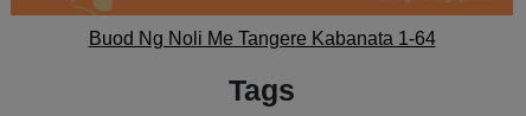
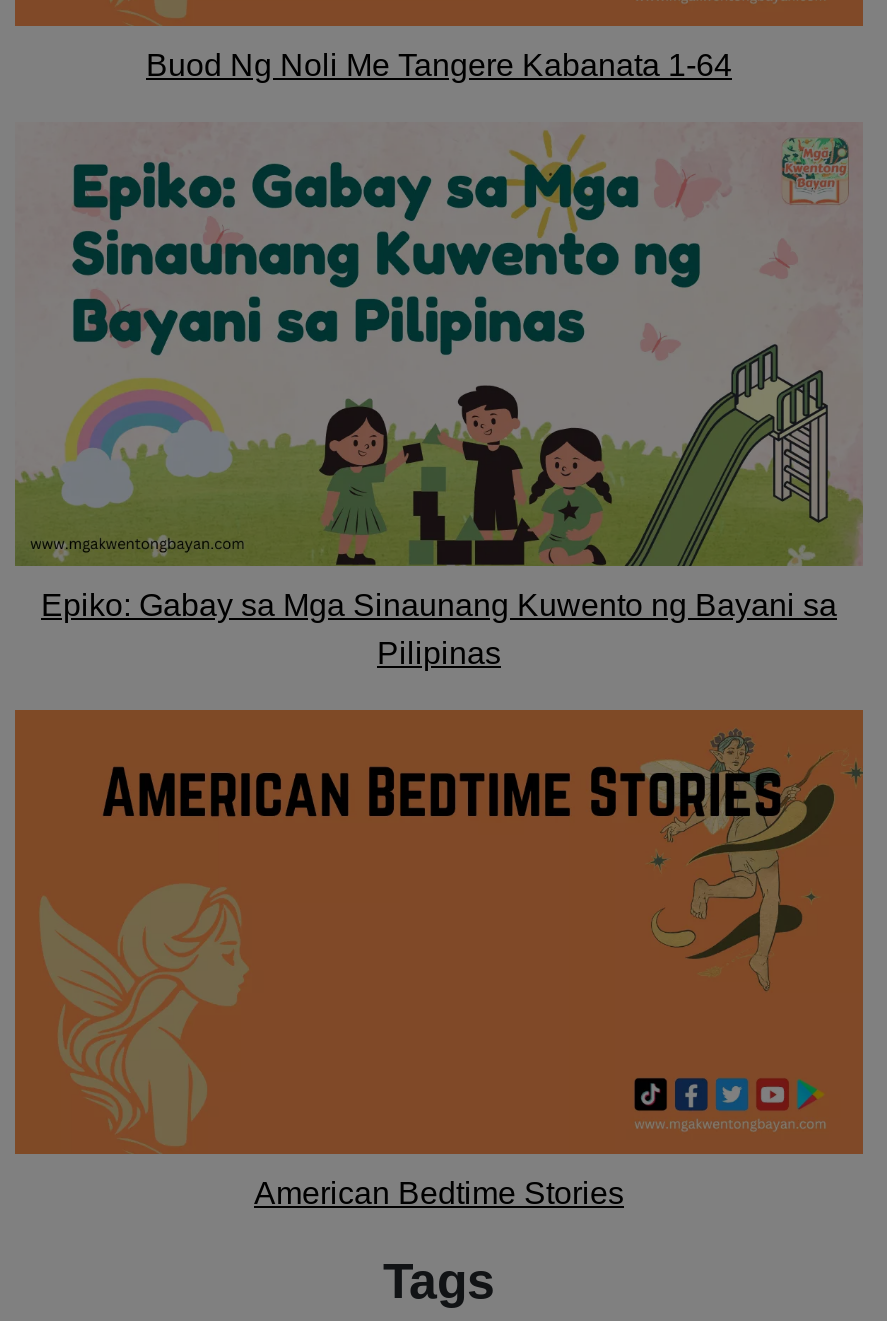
+ [image]
+ Epiko: Gabay sa Mga Sinaunang Kuwento ng Bayani sa
+ Pilipinas

+ [image]
+ American Bedtime Stories
